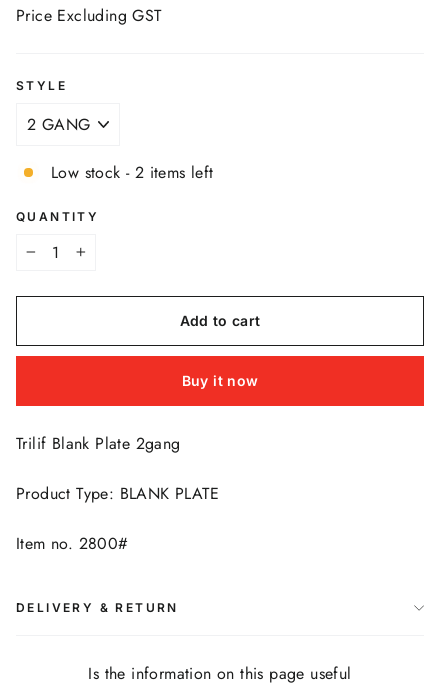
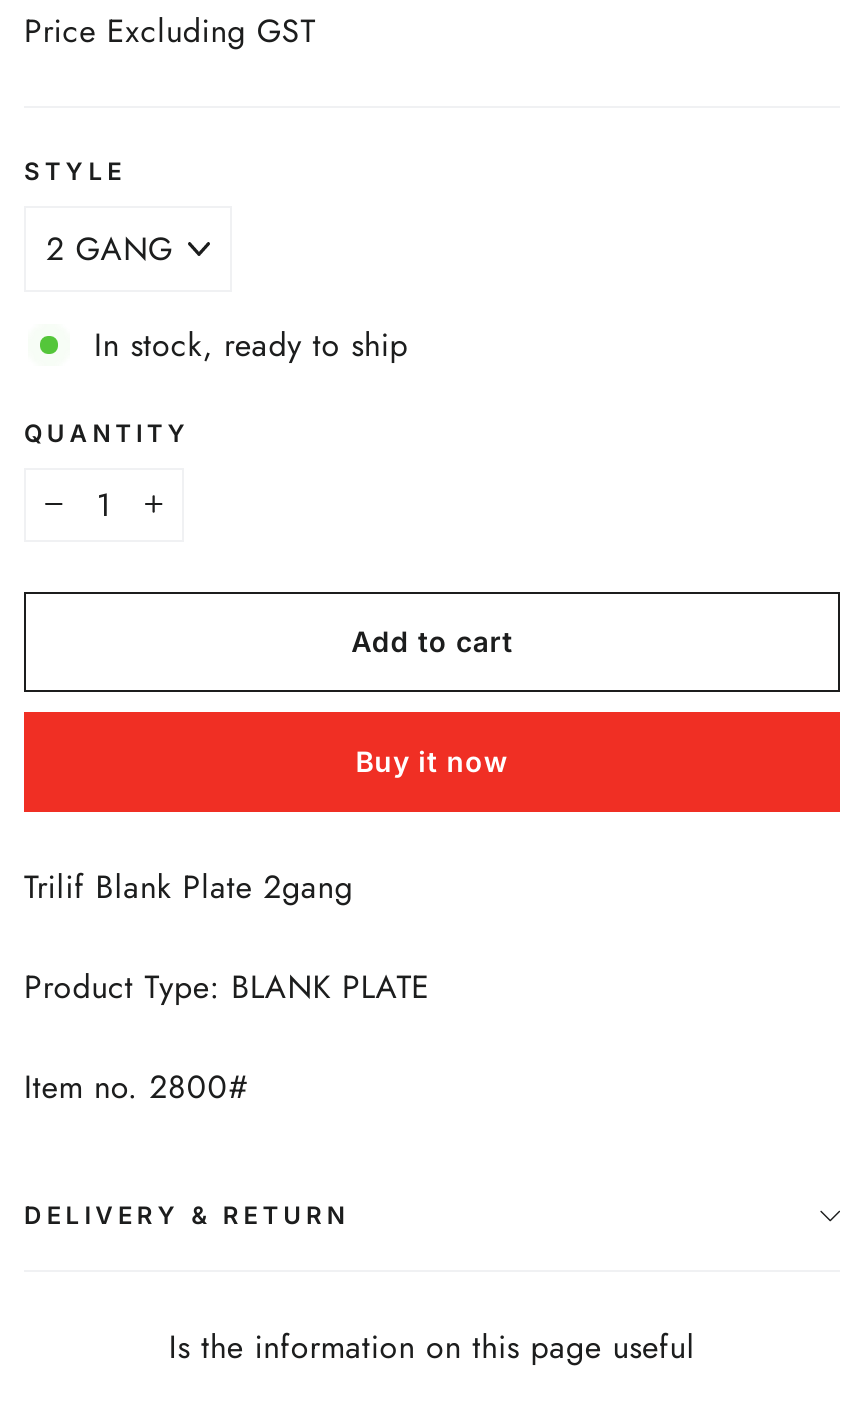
- Low stock - 2 items left
+ In stock, ready to ship
